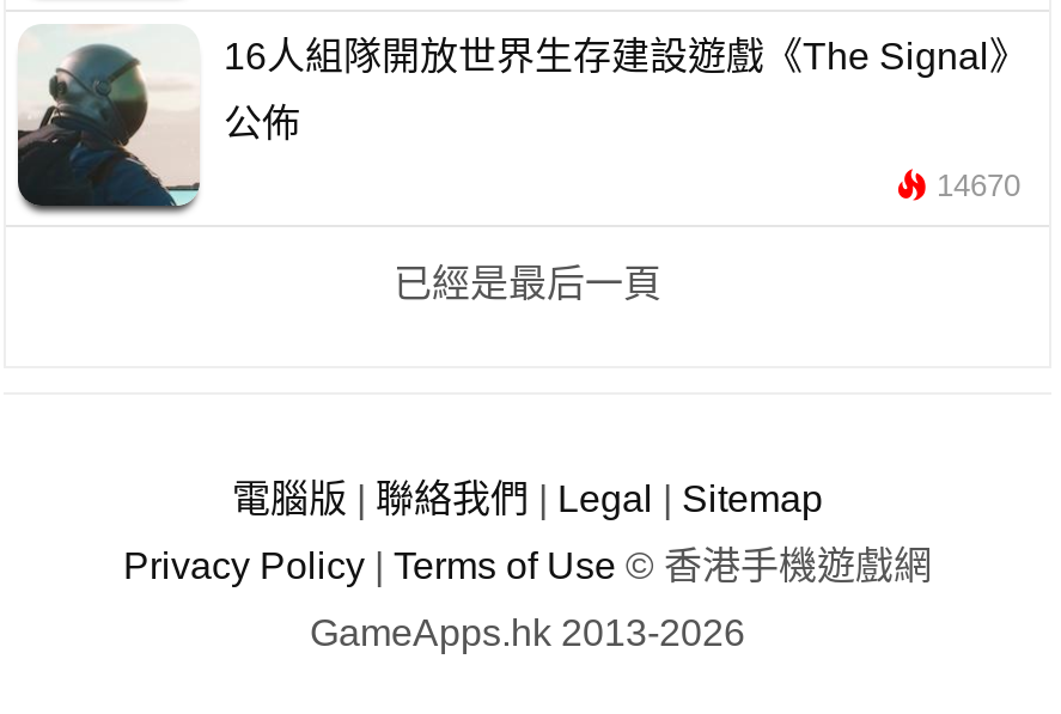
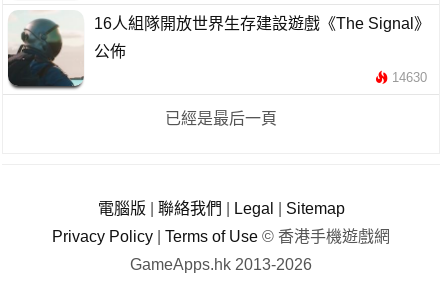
- 14670
+ 14630
